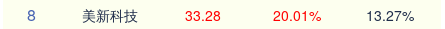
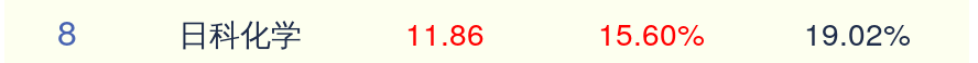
- 美新科技
- 33.28
- 20.01%
- 13.27%
+ 日科化学
+ 11.86
+ 15.60%
+ 19.02%
